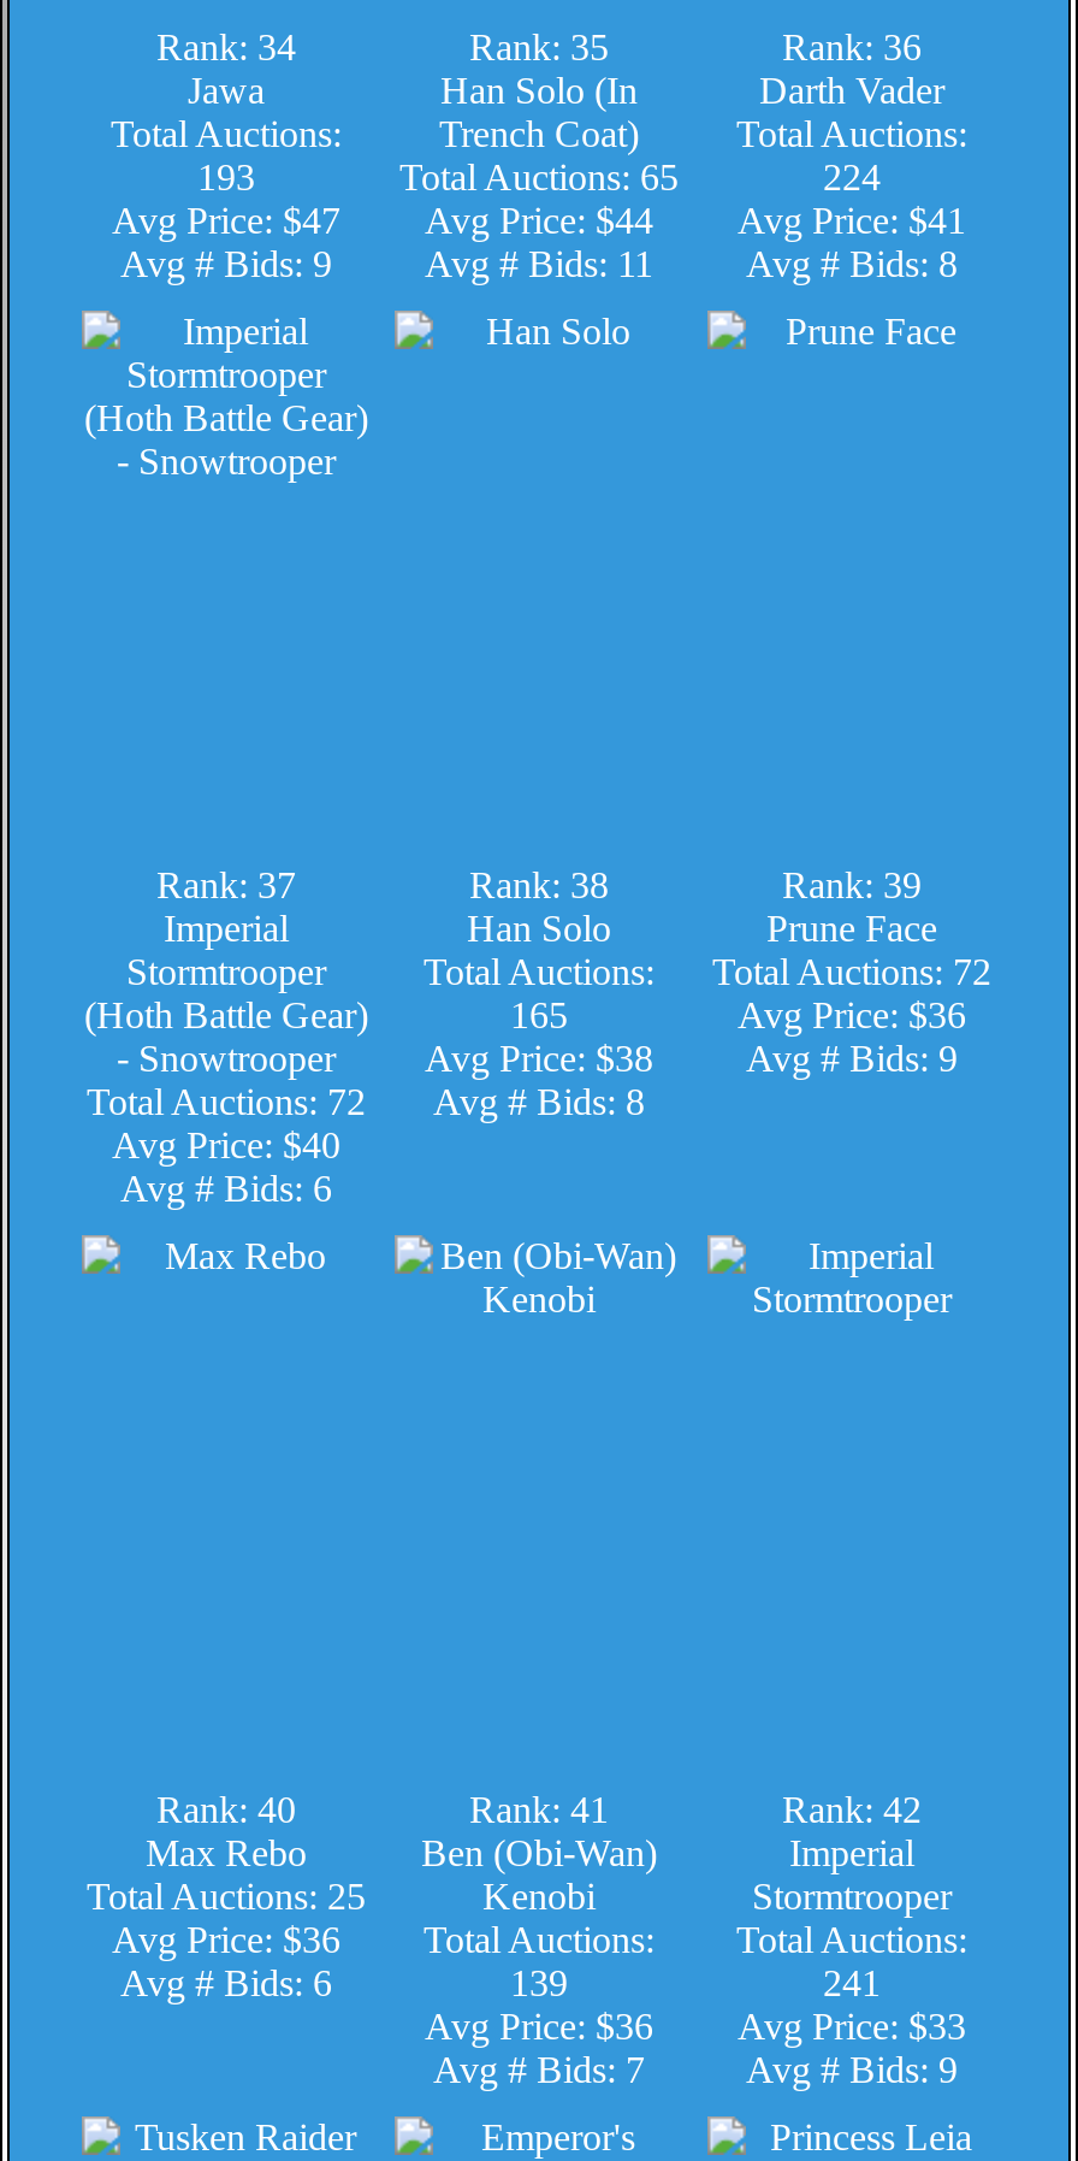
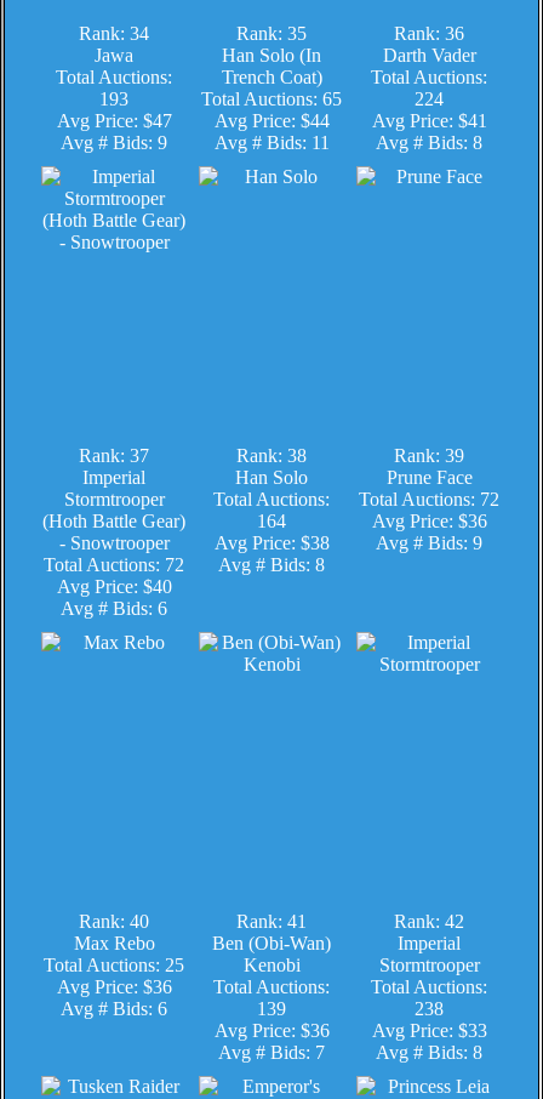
- 165
+ 164

- 241
+ 238

- Avg # Bids: 9
+ Avg # Bids: 8
